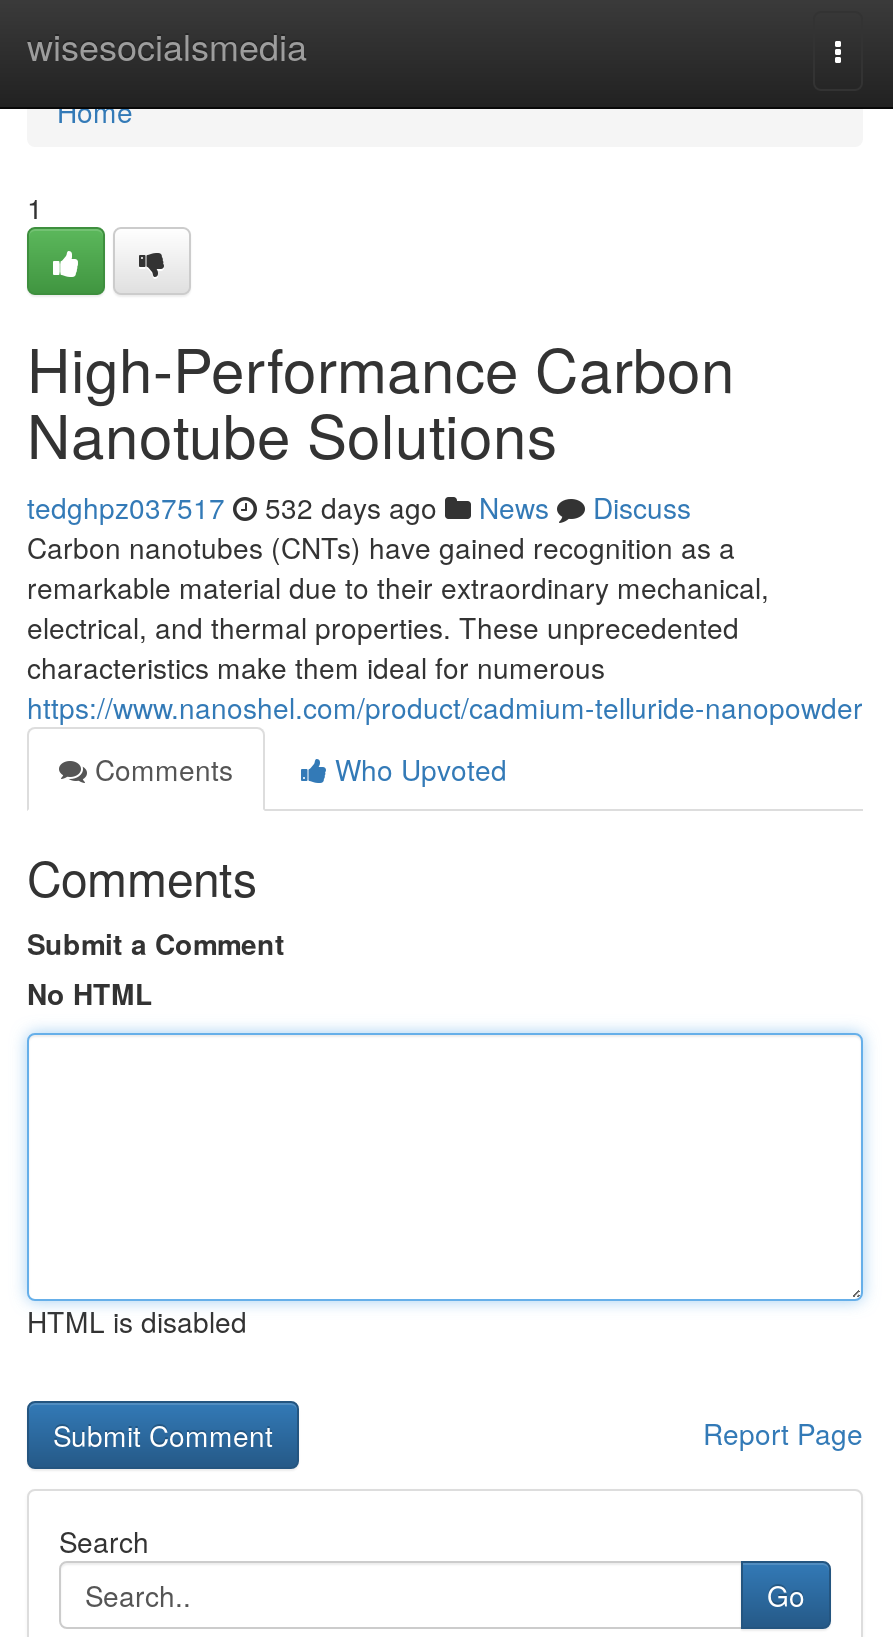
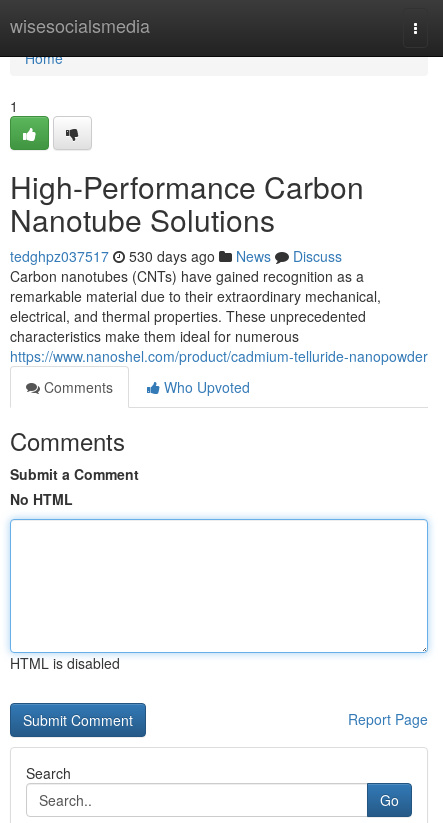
- tedghpz037517 532 days ago News Discuss
+ tedghpz037517 530 days ago News Discuss
